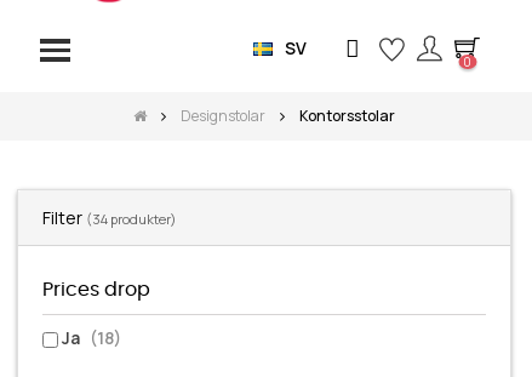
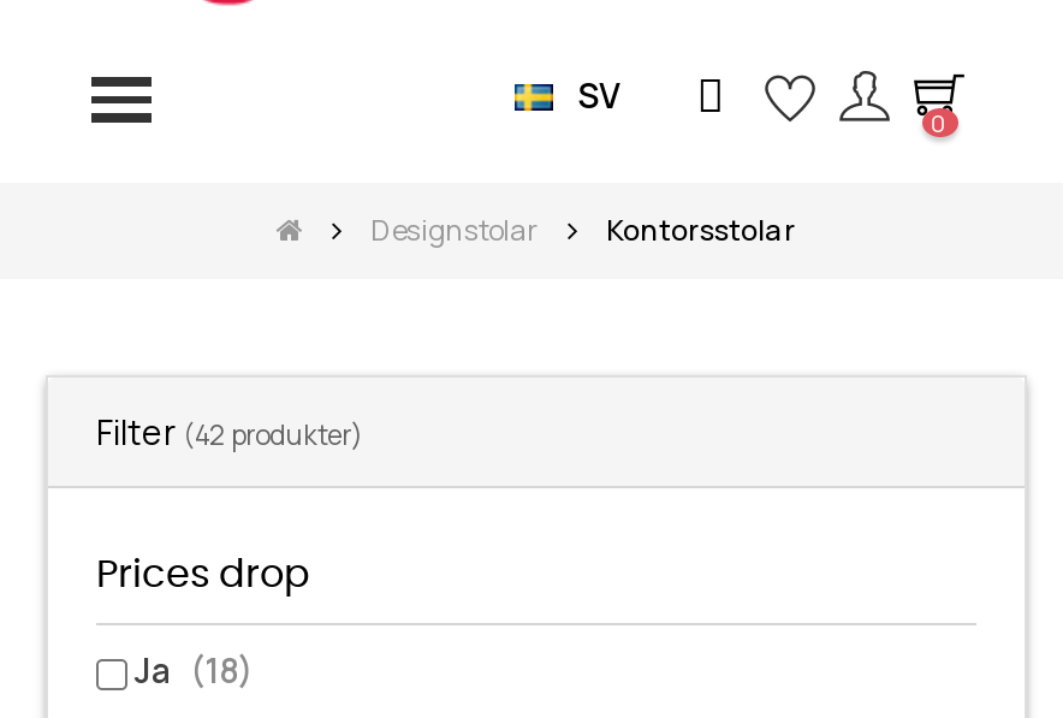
- Filter (34 produkter)
+ Filter (42 produkter)
